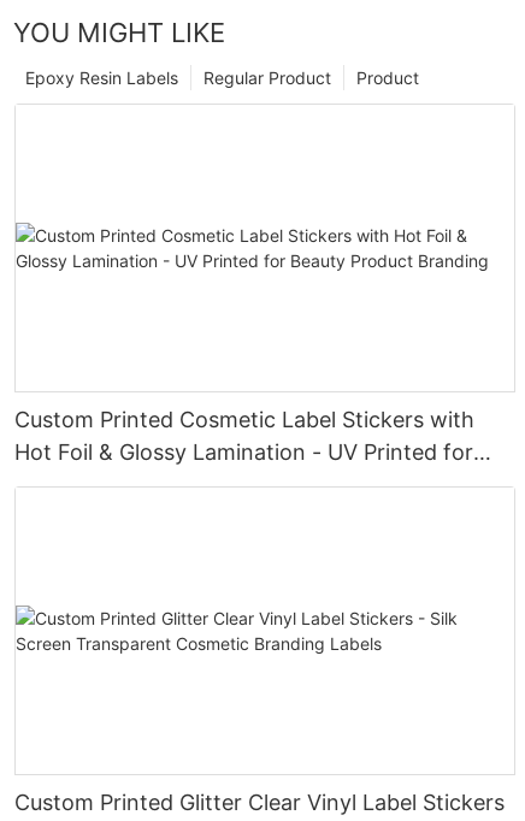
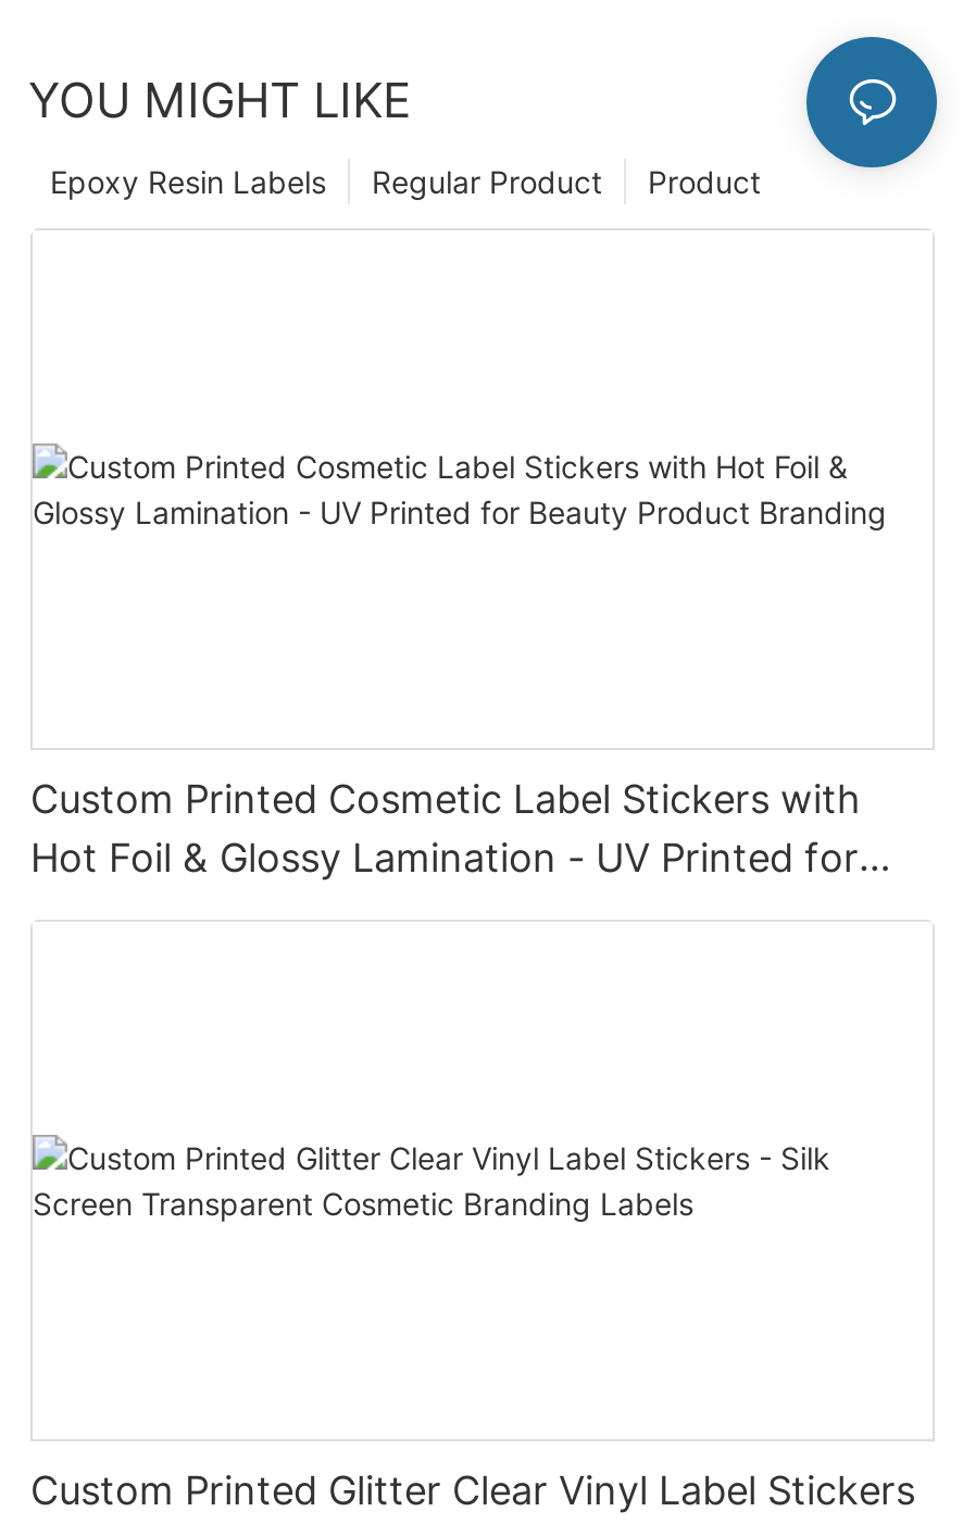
+ [image]
